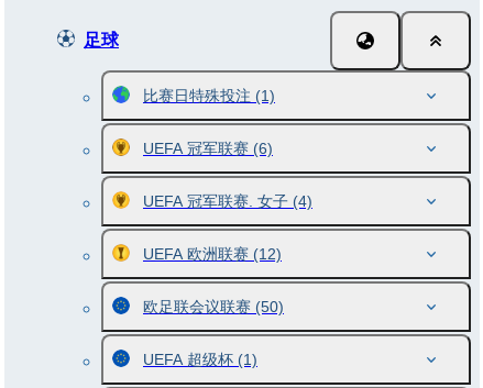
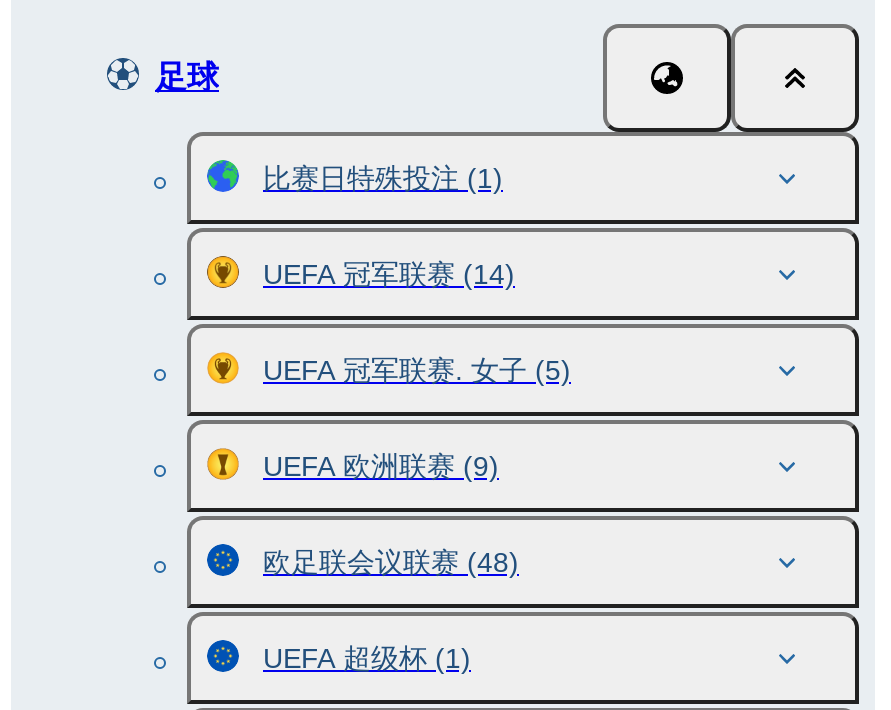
- UEFA 冠军联赛(6)
+ UEFA 冠军联赛(14)

- UEFA 冠军联赛. 女子(4)
+ UEFA 冠军联赛. 女子(5)

- UEFA 欧洲联赛(12)
+ UEFA 欧洲联赛(9)

- 欧足联会议联赛(50)
+ 欧足联会议联赛(48)
